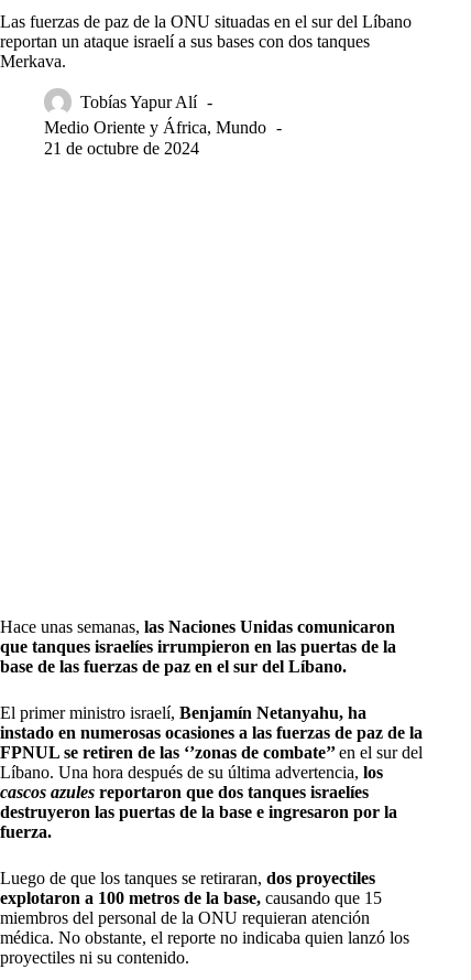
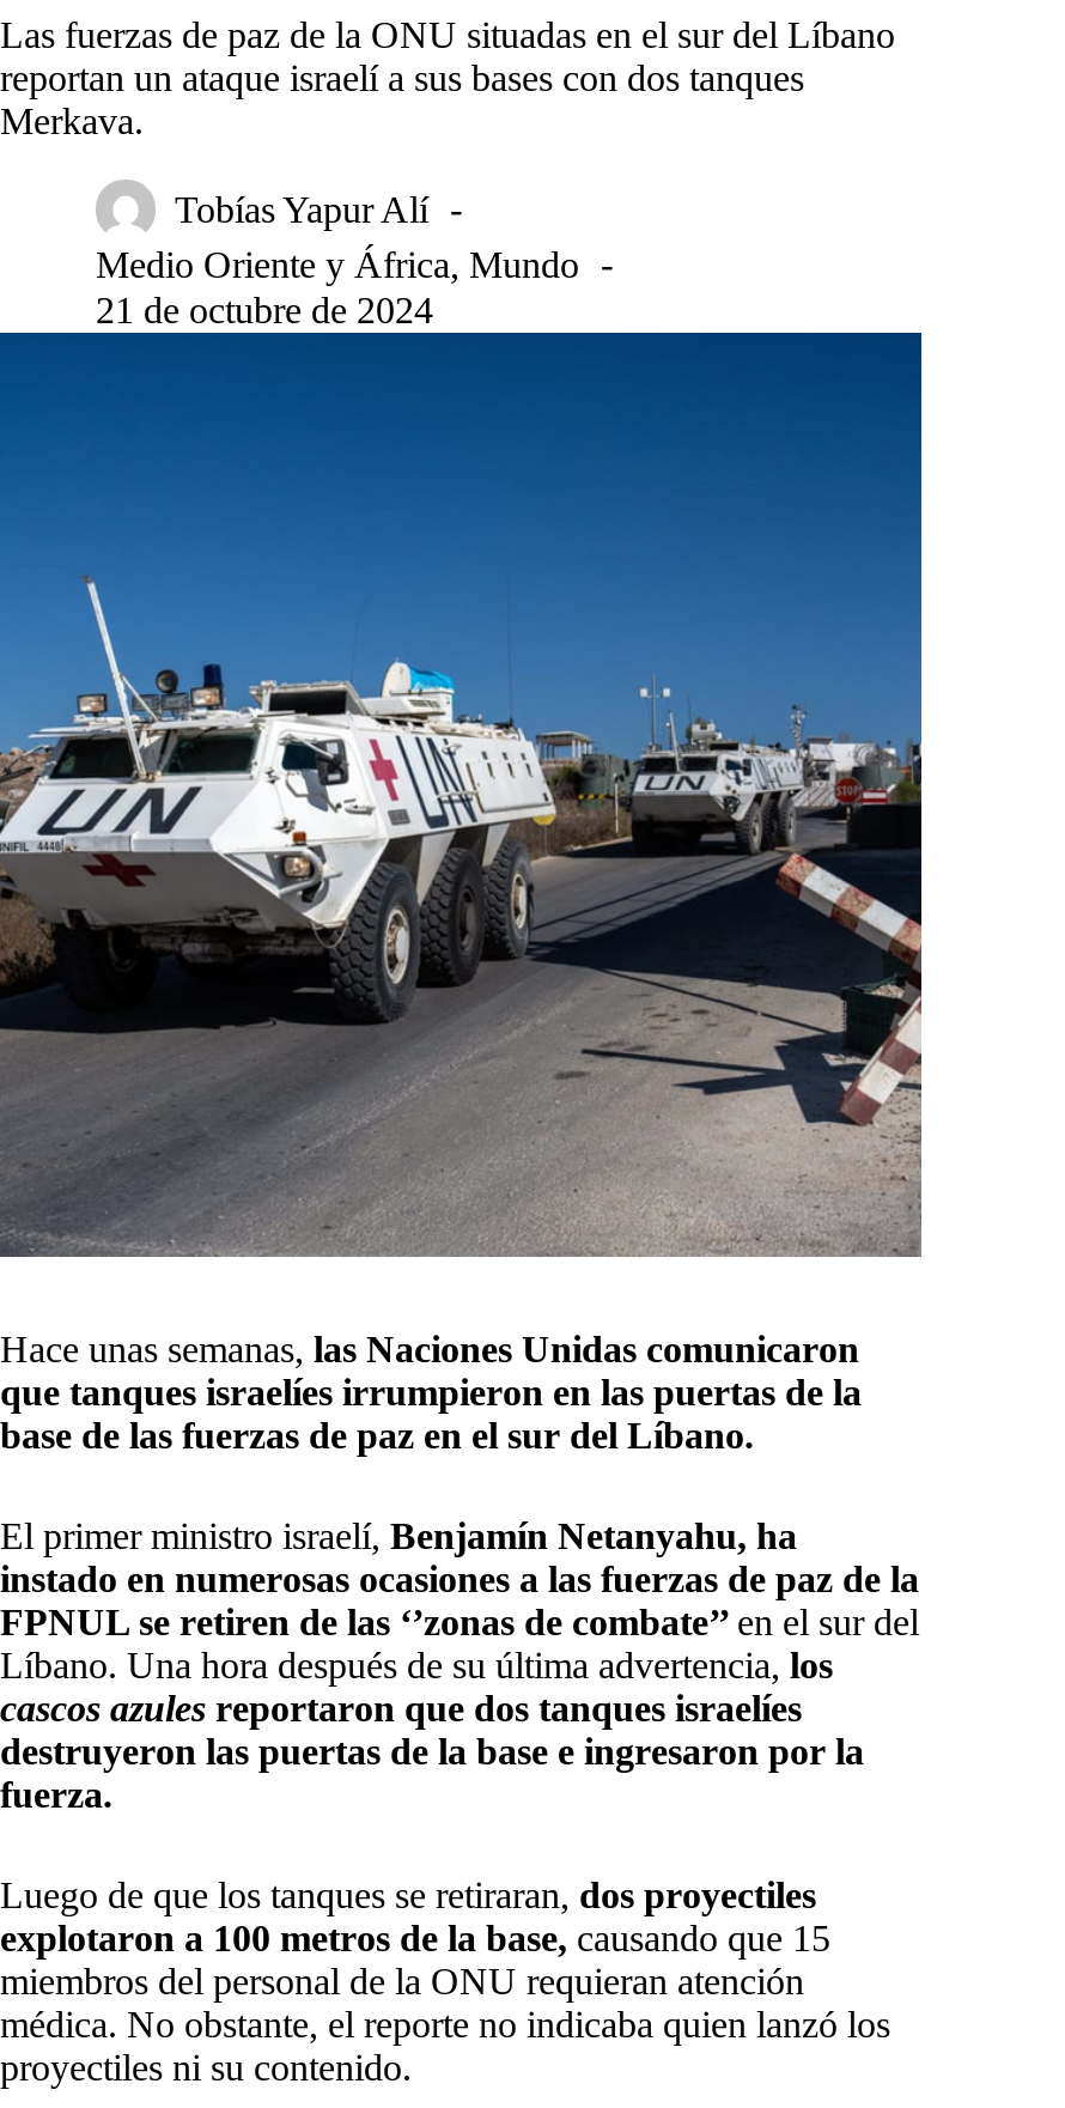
+ [image]
